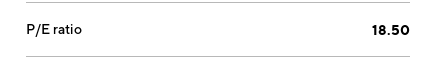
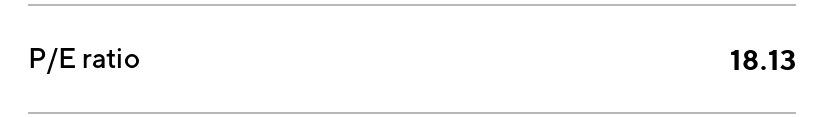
- 18.50
+ 18.13
